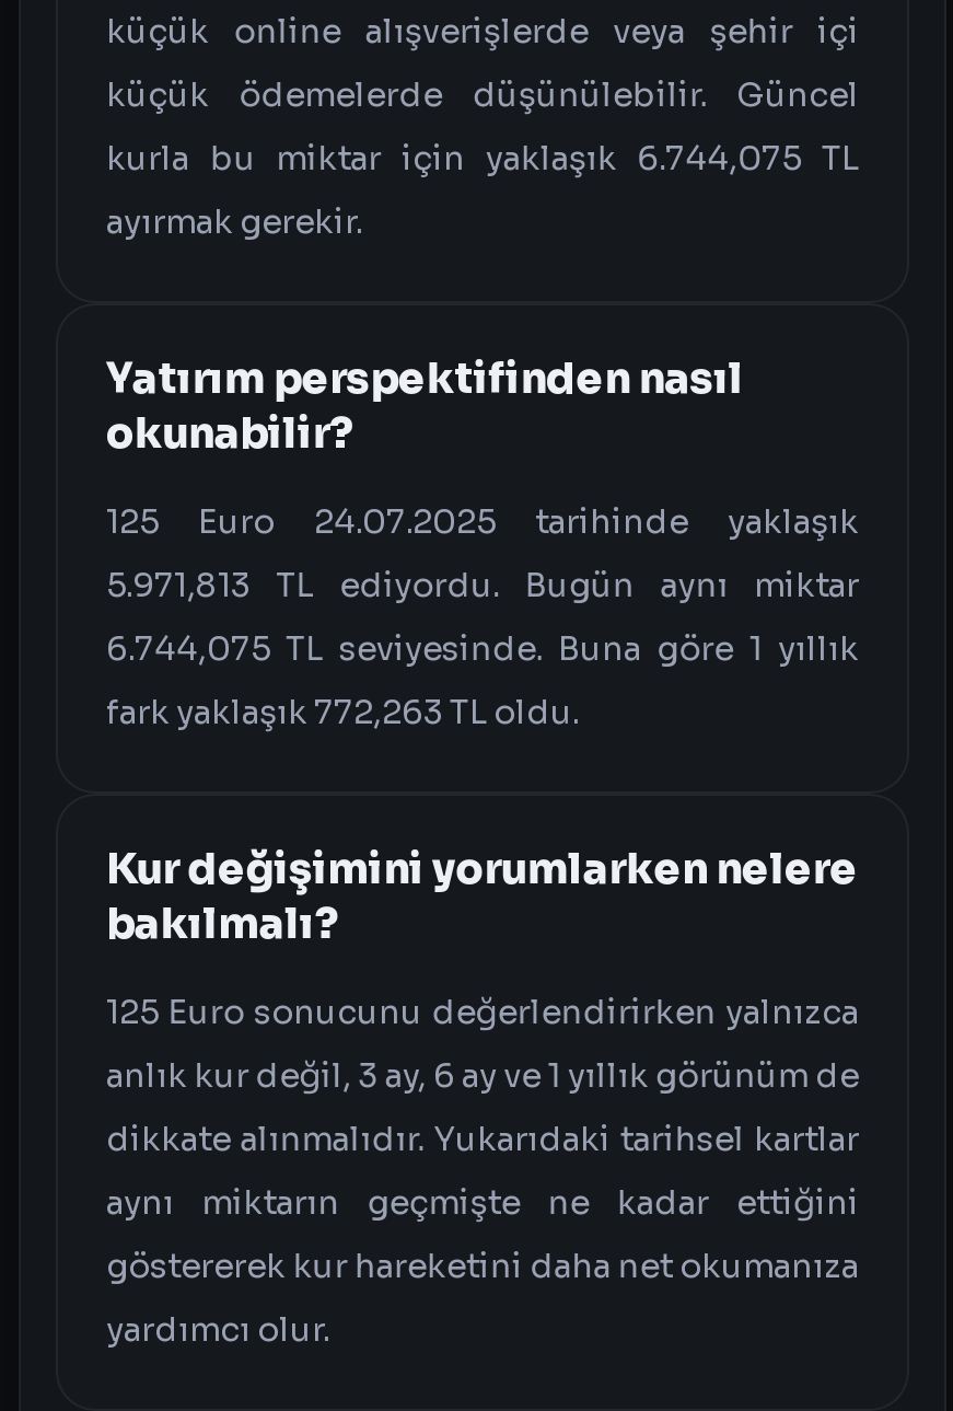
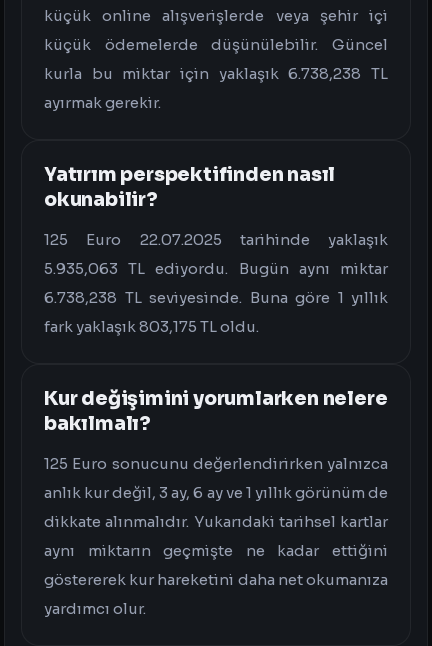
- kurla bu miktar için yaklaşık 6.744,075 TL
+ kurla bu miktar için yaklaşık 6.738,238 TL

- 125 Euro 24.07.2025 tarihinde yaklaşık
+ 125 Euro 22.07.2025 tarihinde yaklaşık

- 5.971,813 TL ediyordu. Bugün aynı miktar
+ 5.935,063 TL ediyordu. Bugün aynı miktar

- 6.744,075 TL seviyesinde. Buna göre 1 yıllık
+ 6.738,238 TL seviyesinde. Buna göre 1 yıllık

- fark yaklaşık 772,263 TL oldu.
+ fark yaklaşık 803,175 TL oldu.
